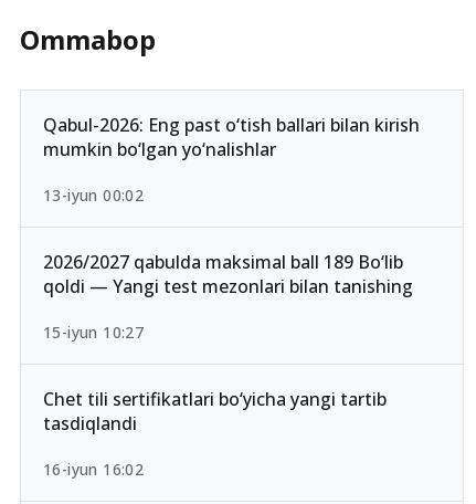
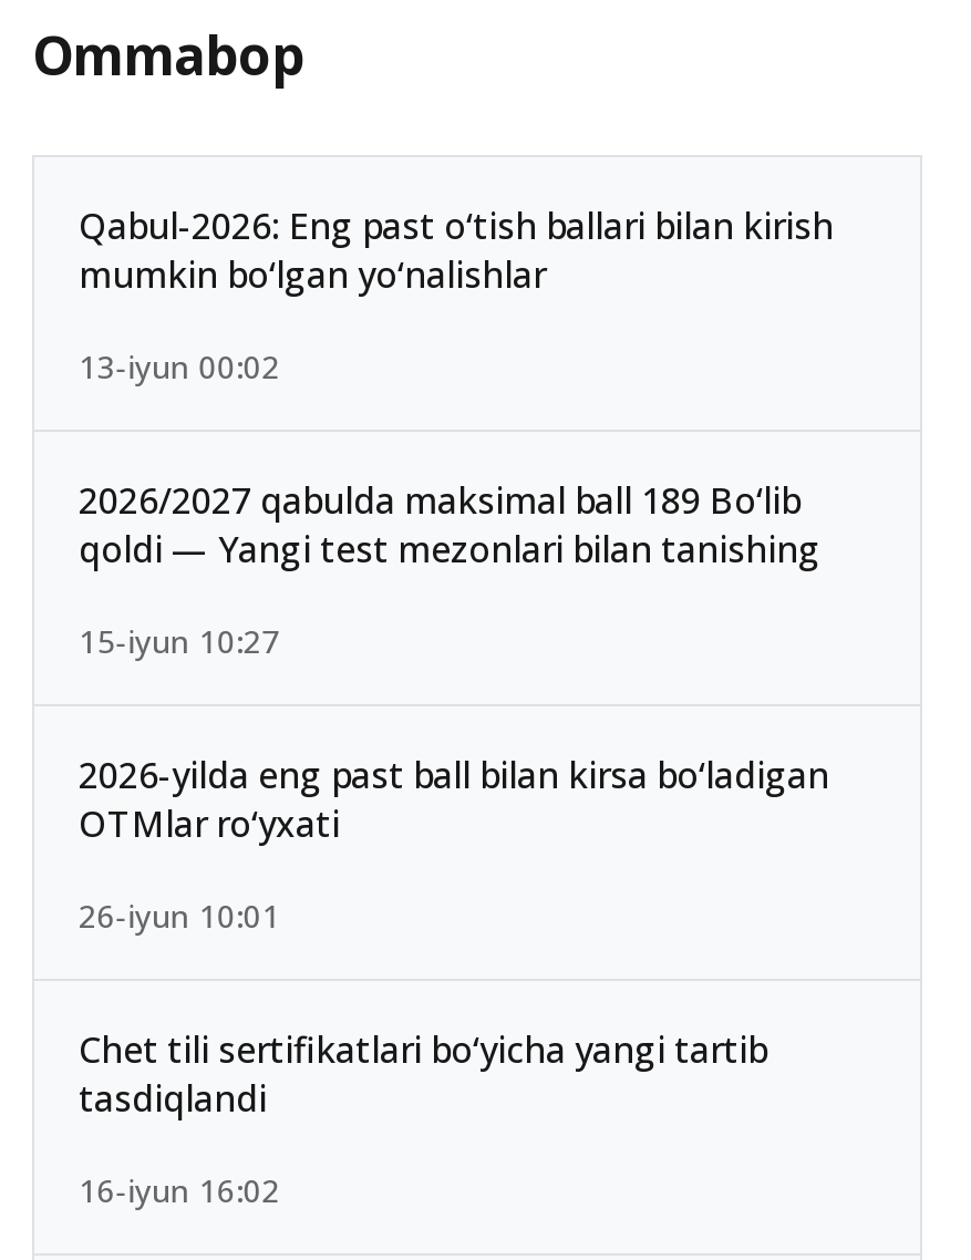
+ 2026-yilda eng past ball bilan kirsa bo‘ladigan
+ OTMlar ro‘yxati
+ 26-iyun 10:01
